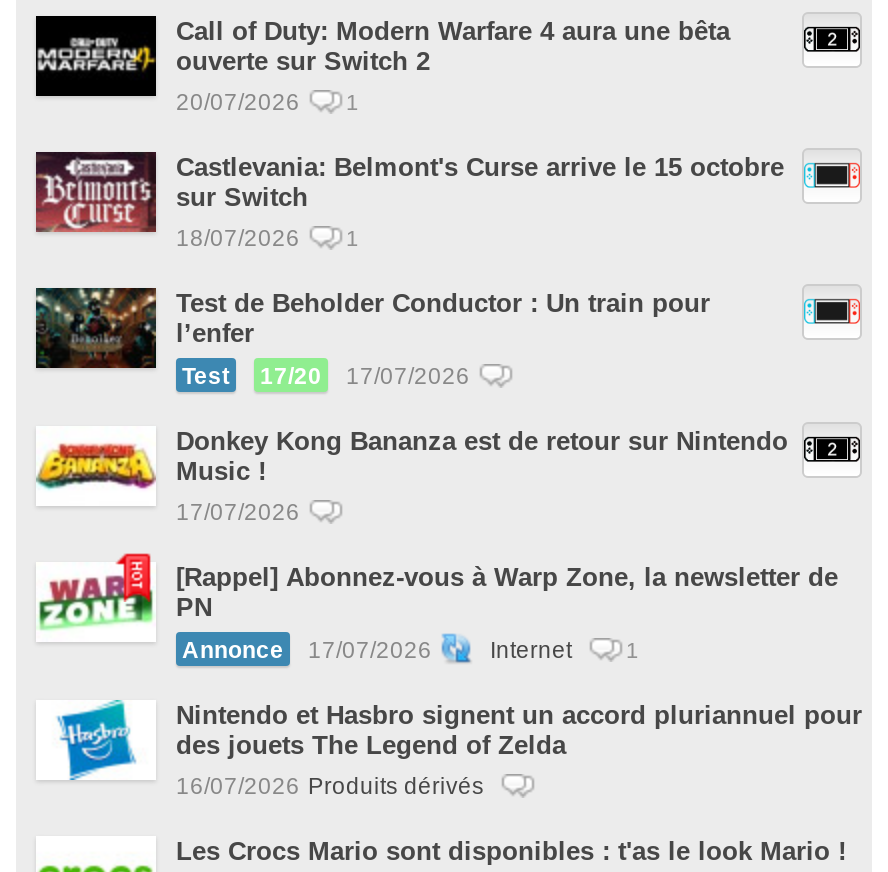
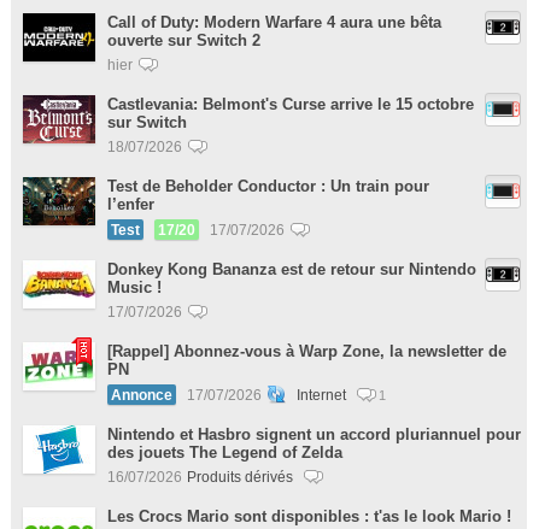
- 20/07/2026
- 1
+ hier

- 1
